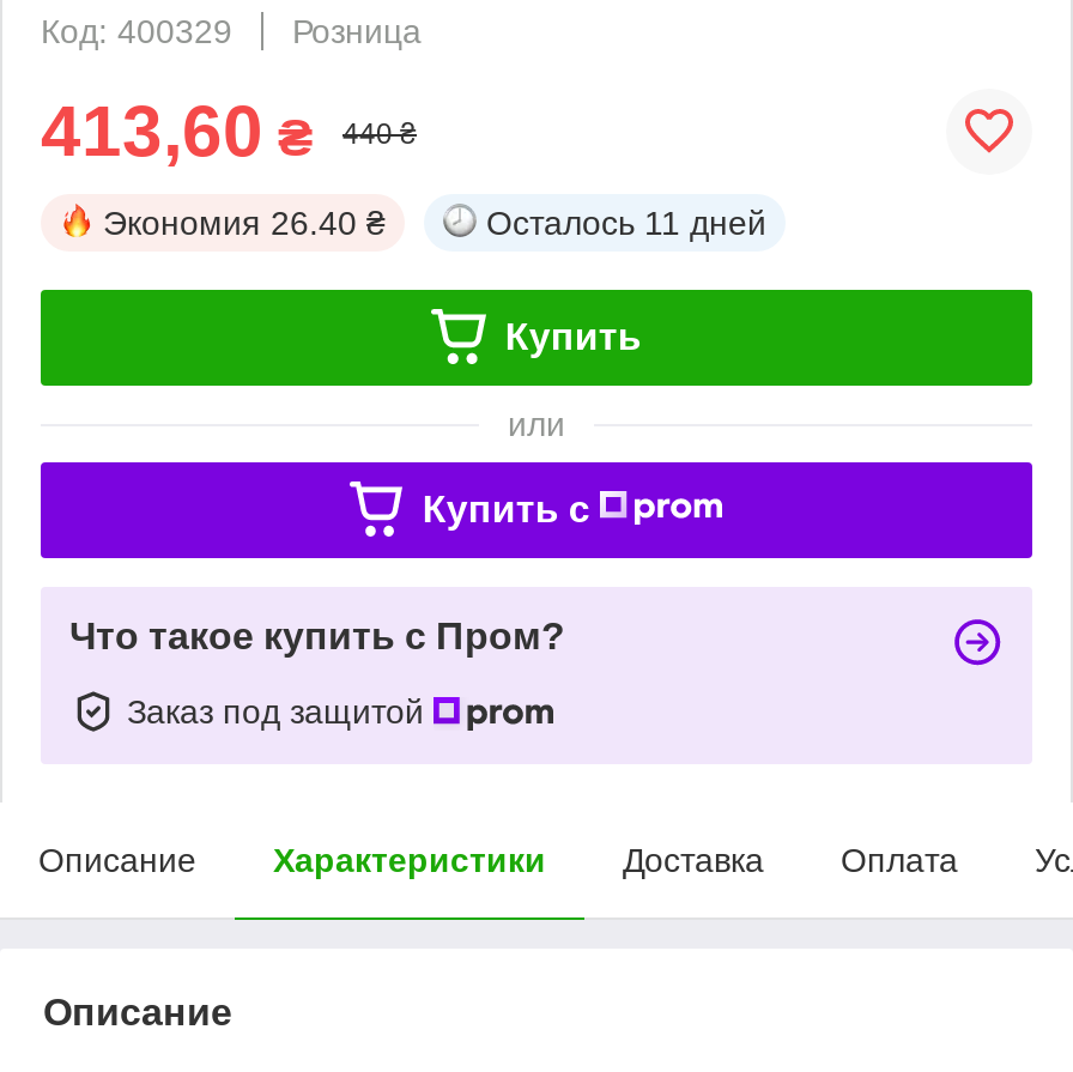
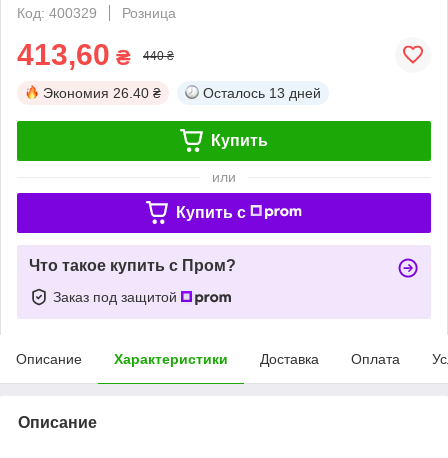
- Осталось 11 дней
+ Осталось 13 дней
